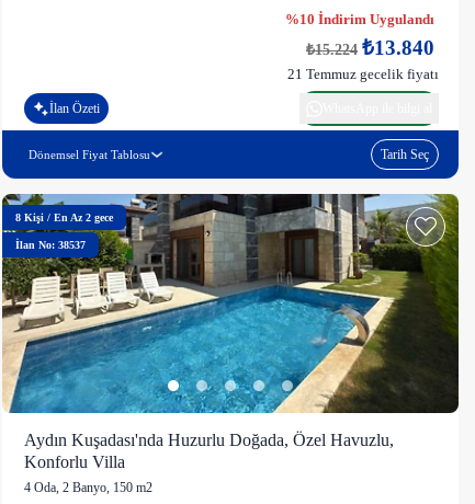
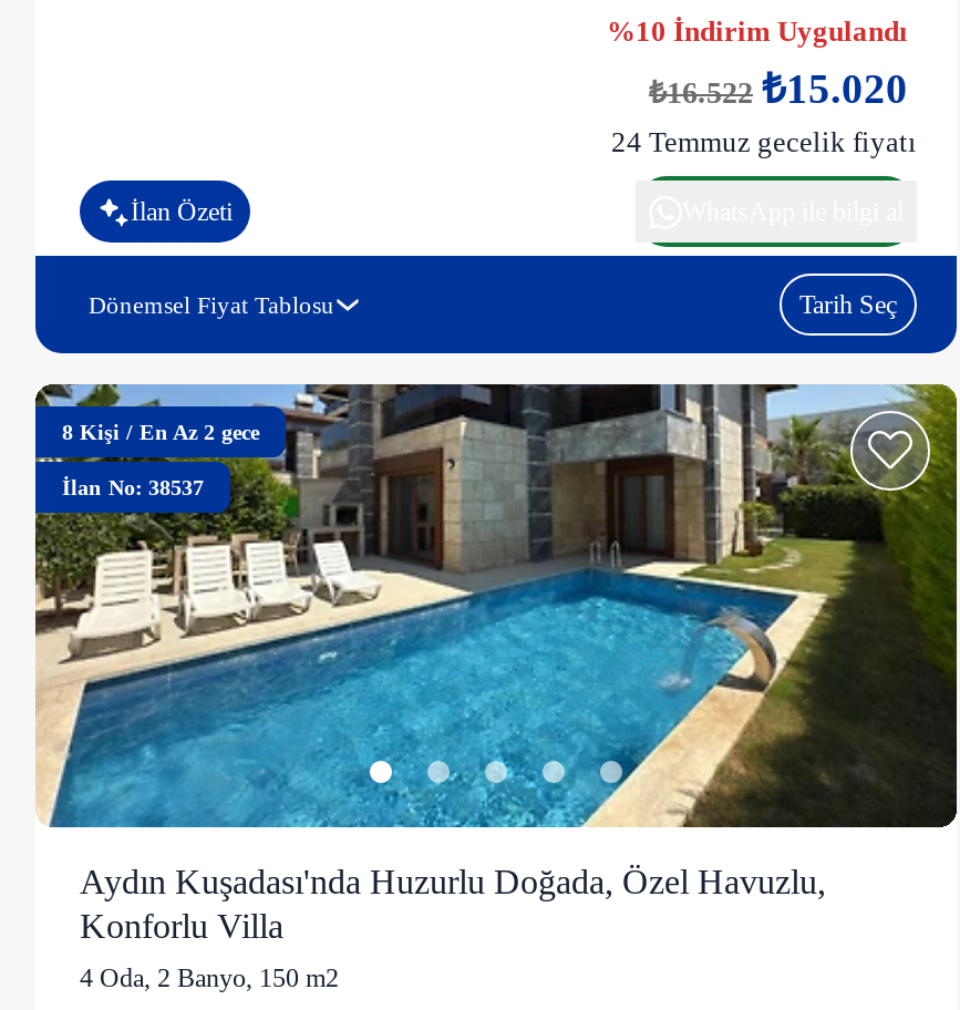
- ₺15.224 ₺13.840
+ ₺16.522 ₺15.020

- 21 Temmuz gecelik fiyatı
+ 24 Temmuz gecelik fiyatı
